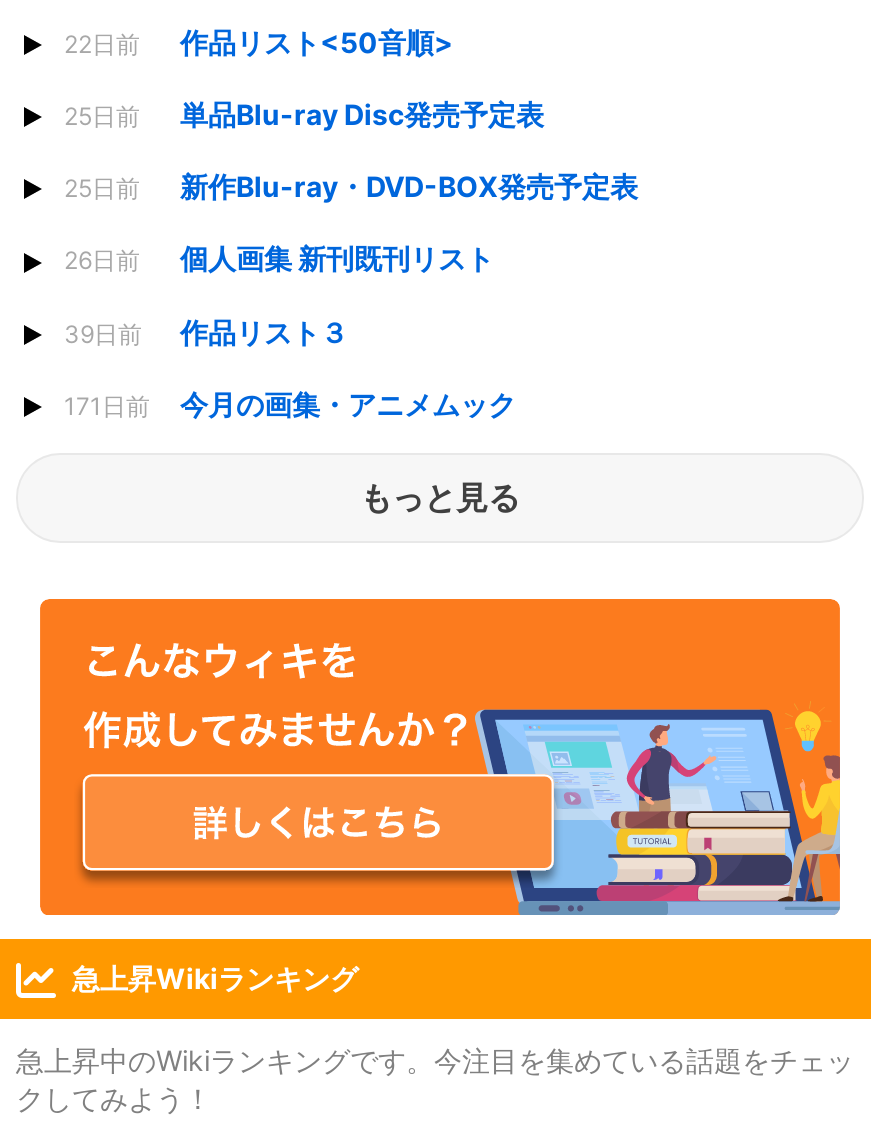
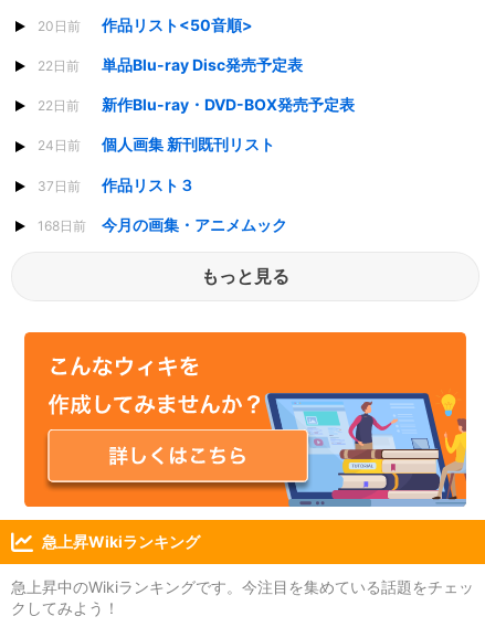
- 22日前 作品リスト<50音順>
+ 20日前 作品リスト<50音順>

- 25日前 単品Blu-ray Disc発売予定表
+ 22日前 単品Blu-ray Disc発売予定表

- 25日前 新作Blu-ray・DVD-BOX発売予定表
+ 22日前 新作Blu-ray・DVD-BOX発売予定表

- 26日前 個人画集 新刊既刊リスト
+ 24日前 個人画集 新刊既刊リスト

- 39日前 作品リスト３
+ 37日前 作品リスト３

- 171日前 今月の画集・アニメムック
+ 168日前 今月の画集・アニメムック
